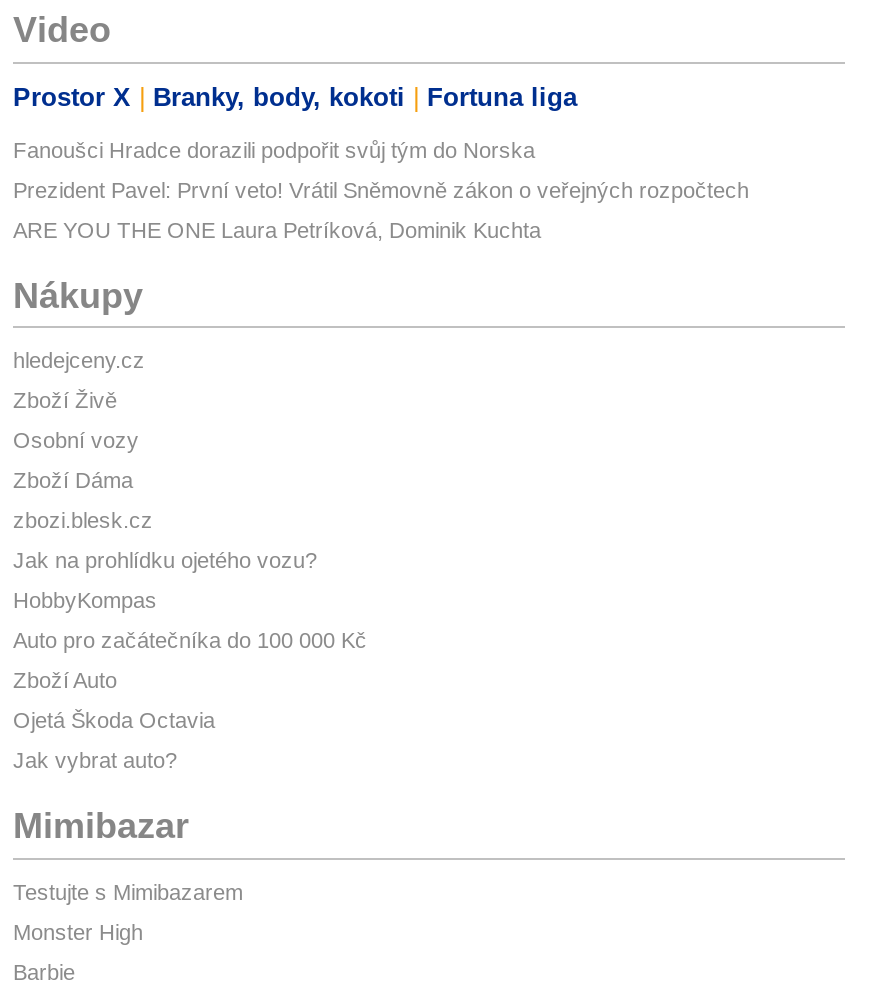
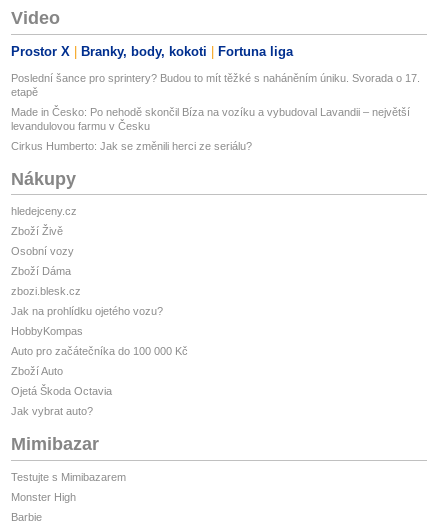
- Fanoušci Hradce dorazili podpořit svůj tým do Norska
+ Poslední šance pro sprintery? Budou to mít těžké s naháněním úniku. Svorada o 17.
+ etapě

- Prezident Pavel: První veto! Vrátil Sněmovně zákon o veřejných rozpočtech
+ Made in Česko: Po nehodě skončil Bíza na vozíku a vybudoval Lavandii – největší
+ levandulovou farmu v Česku

- ARE YOU THE ONE Laura Petríková, Dominik Kuchta
+ Cirkus Humberto: Jak se změnili herci ze seriálu?
